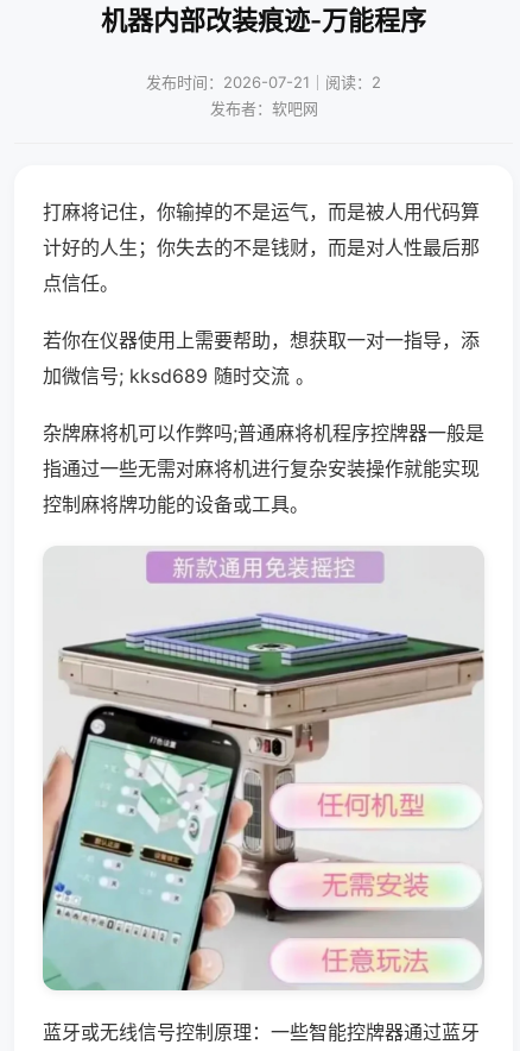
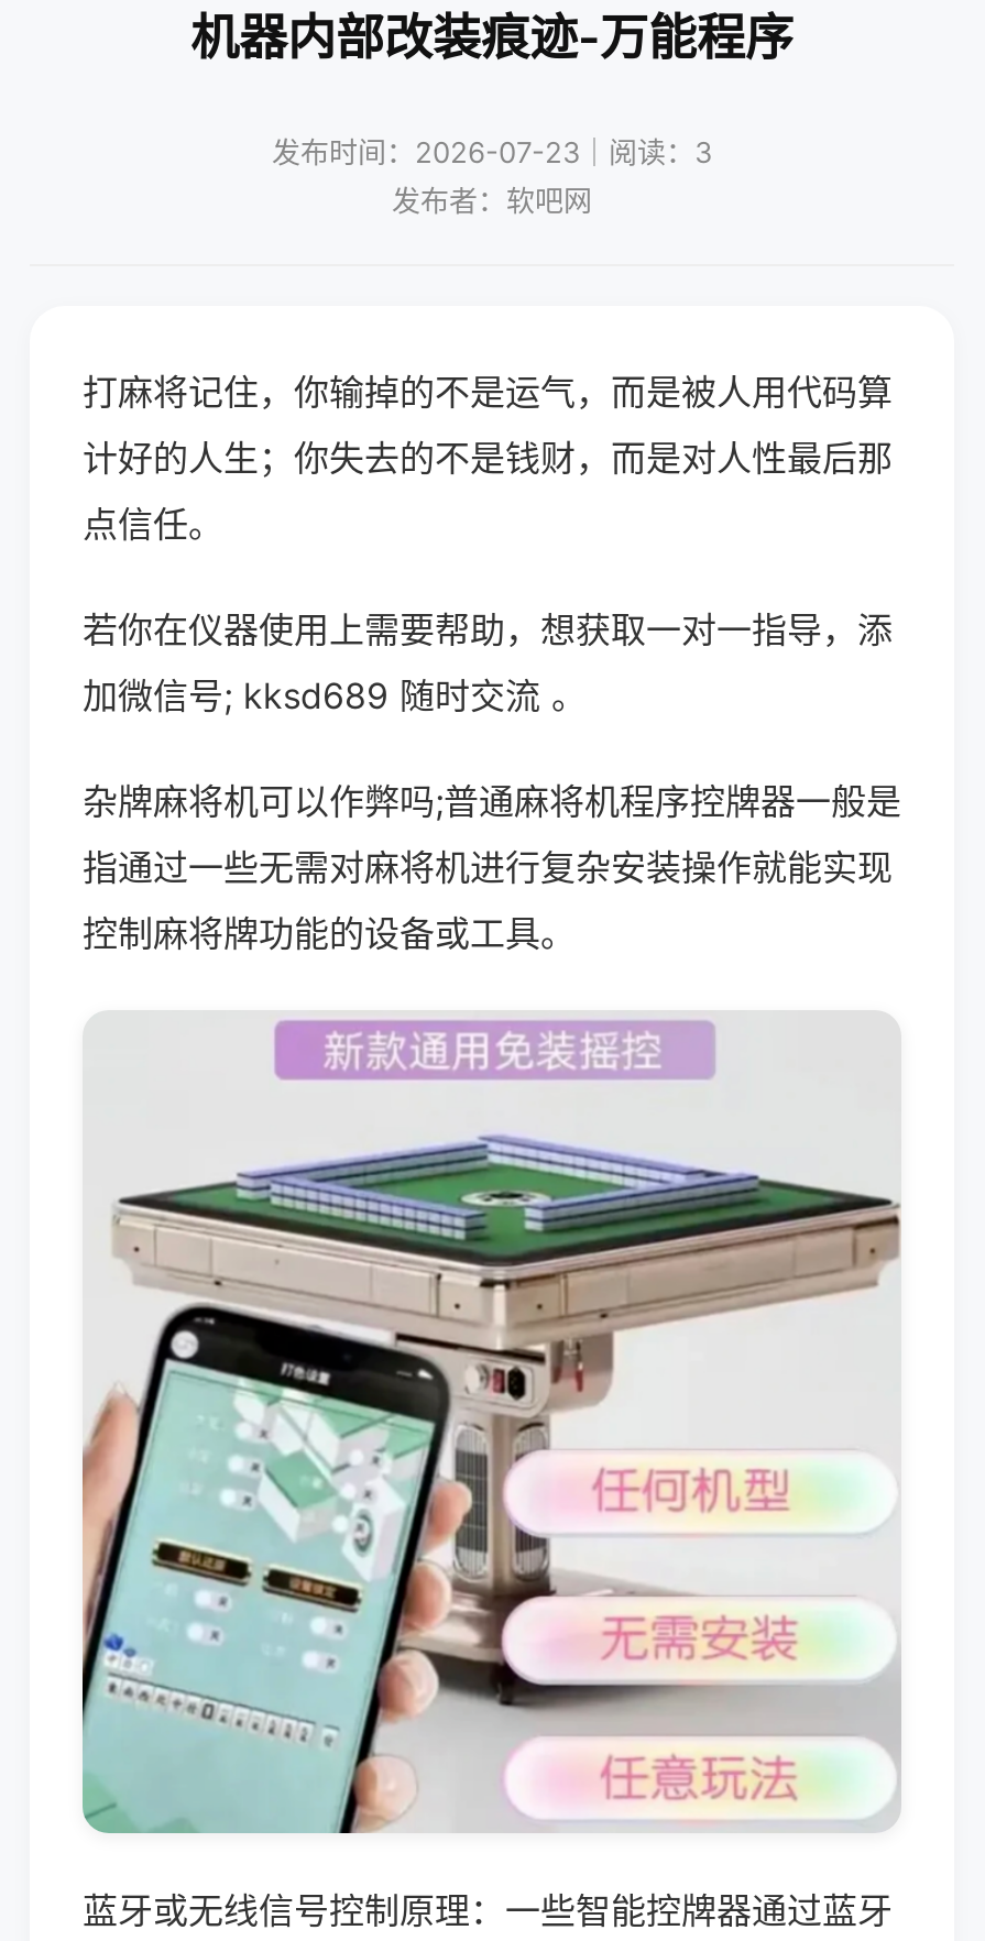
- 发布时间：2026-07-21｜阅读：2
+ 发布时间：2026-07-23｜阅读：3
